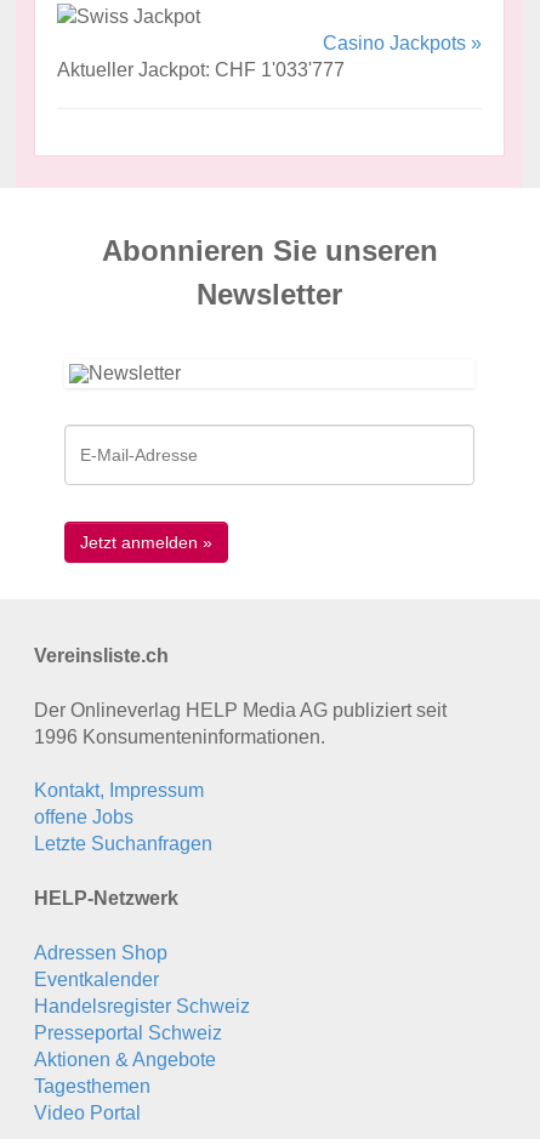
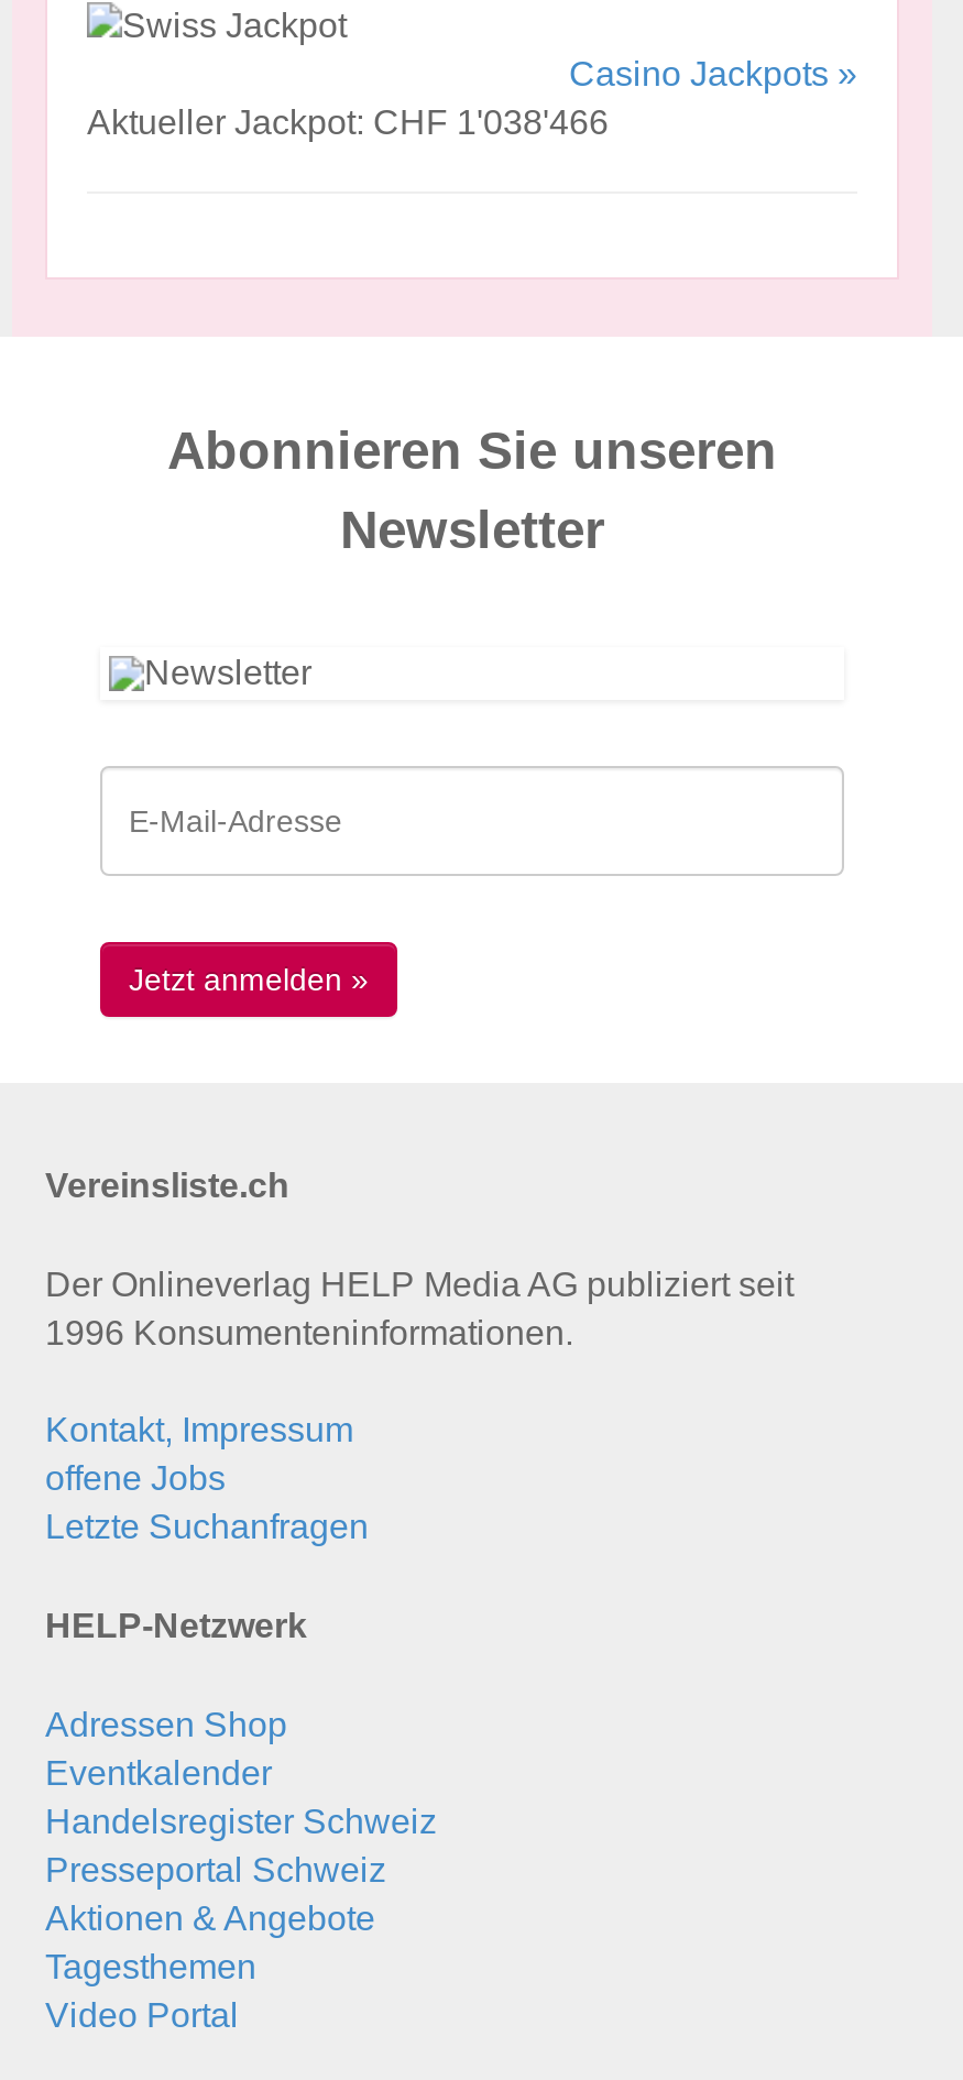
- Aktueller Jackpot: CHF 1'033'777
+ Aktueller Jackpot: CHF 1'038'466
